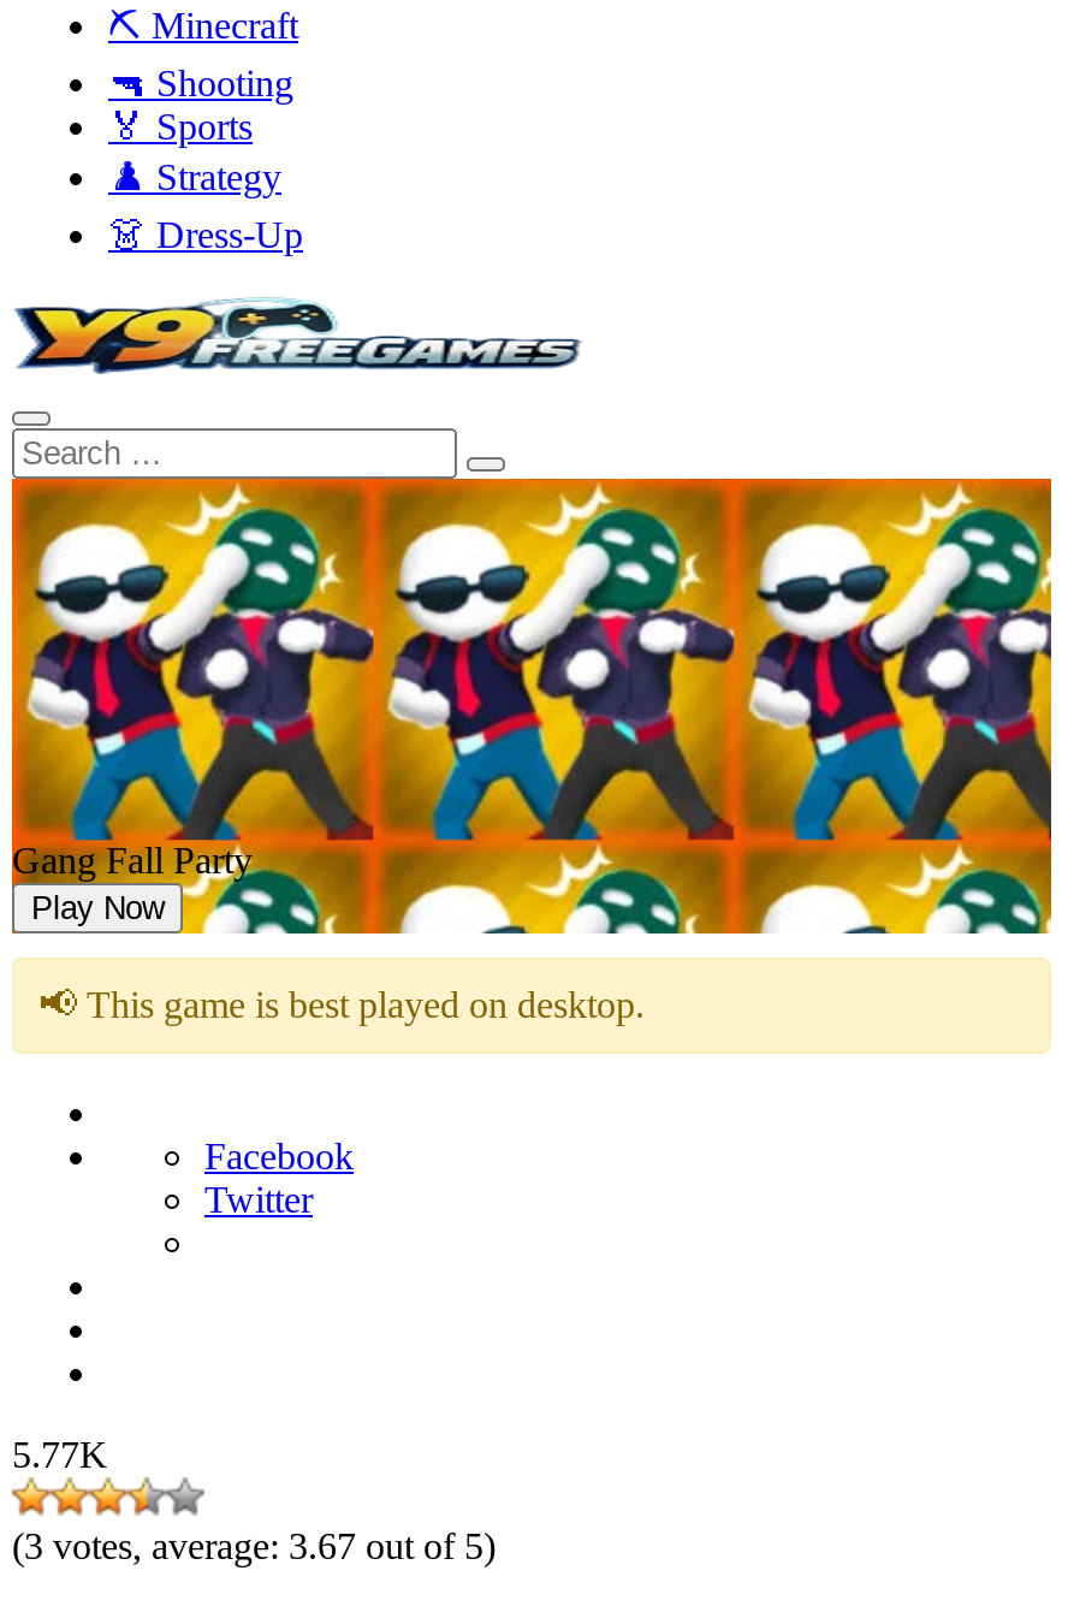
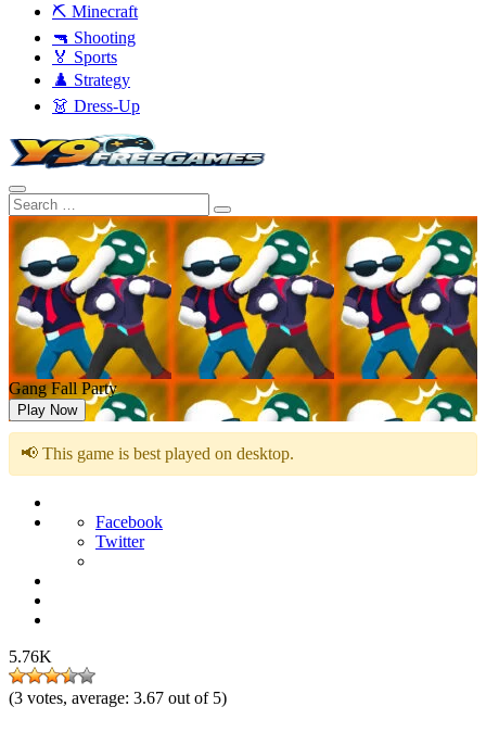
- 5.77K
+ 5.76K
